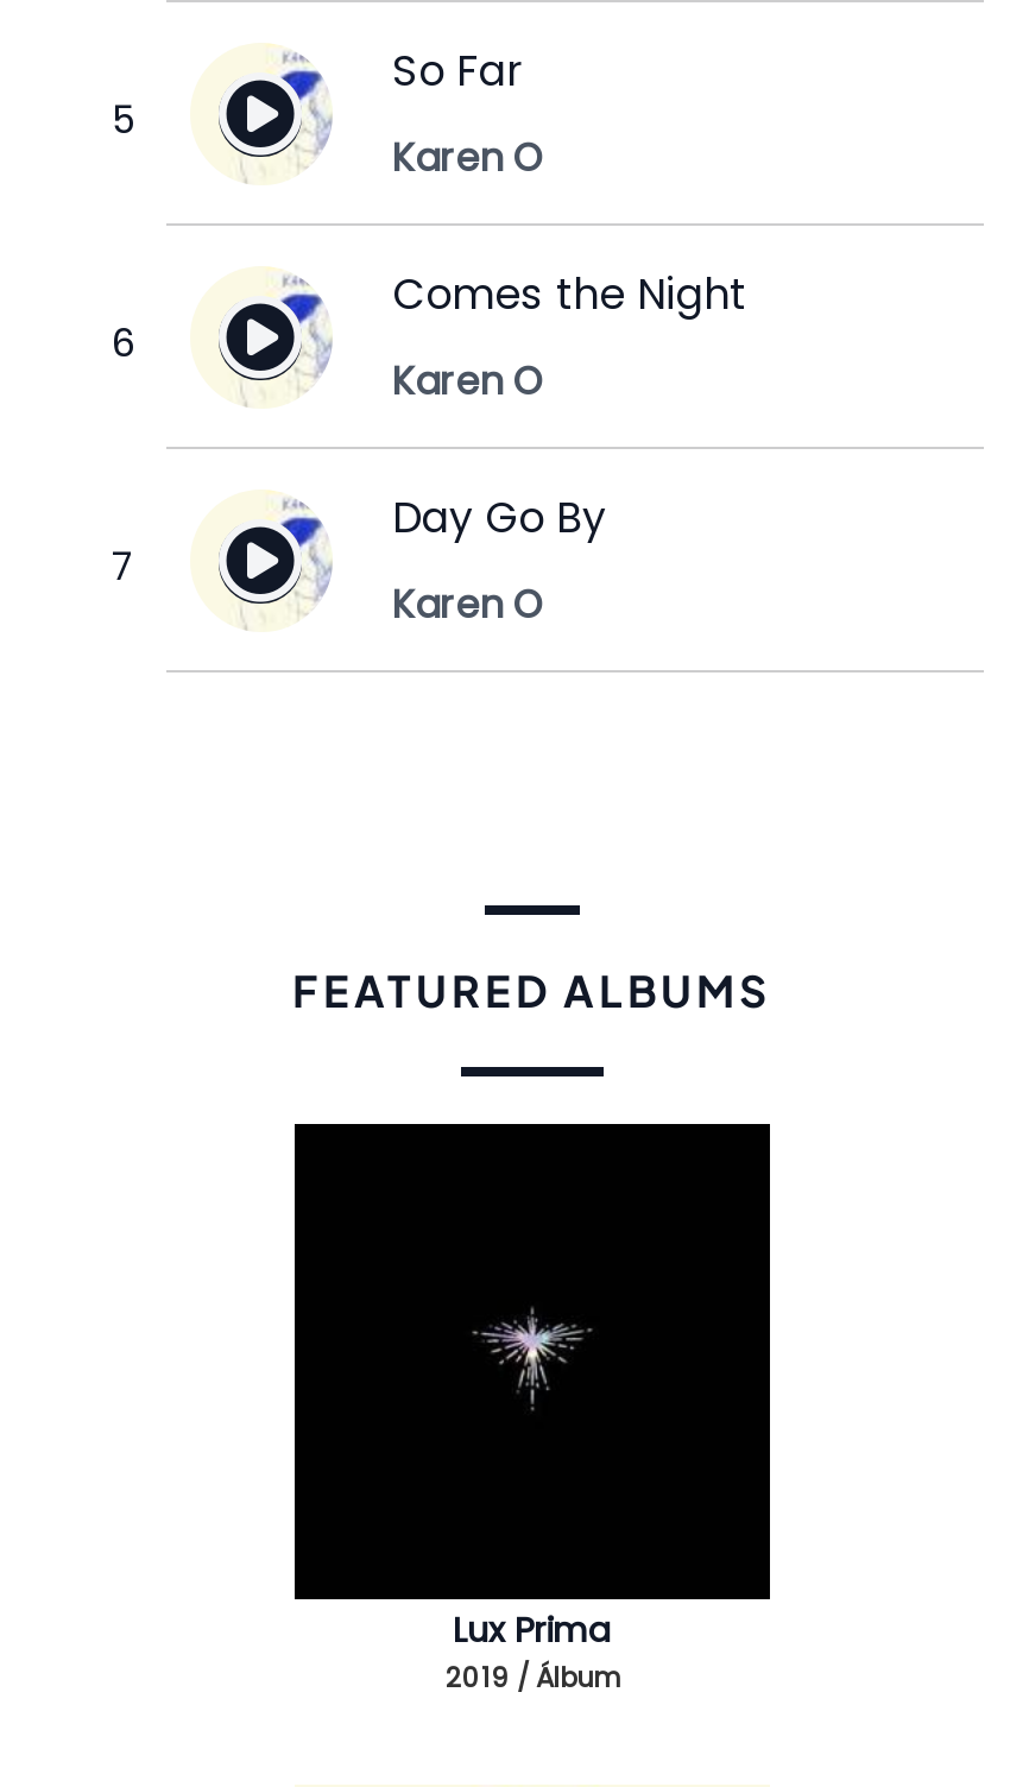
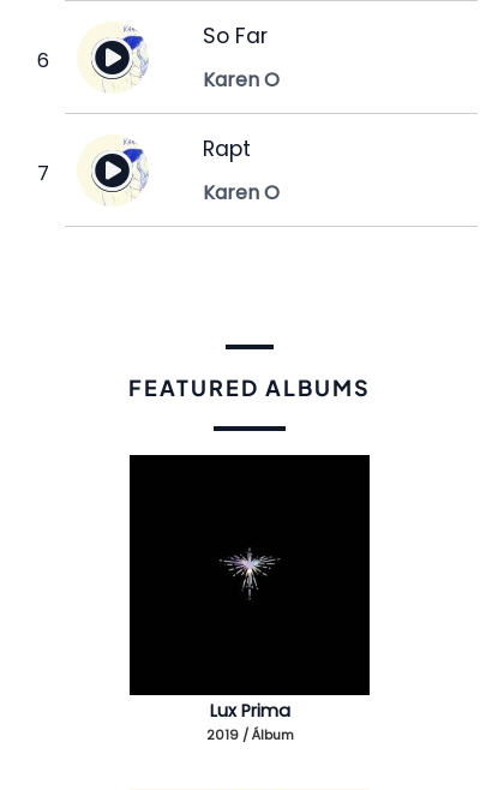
- Comes the Night
- Karen O
- Day Go By
+ Rapt
